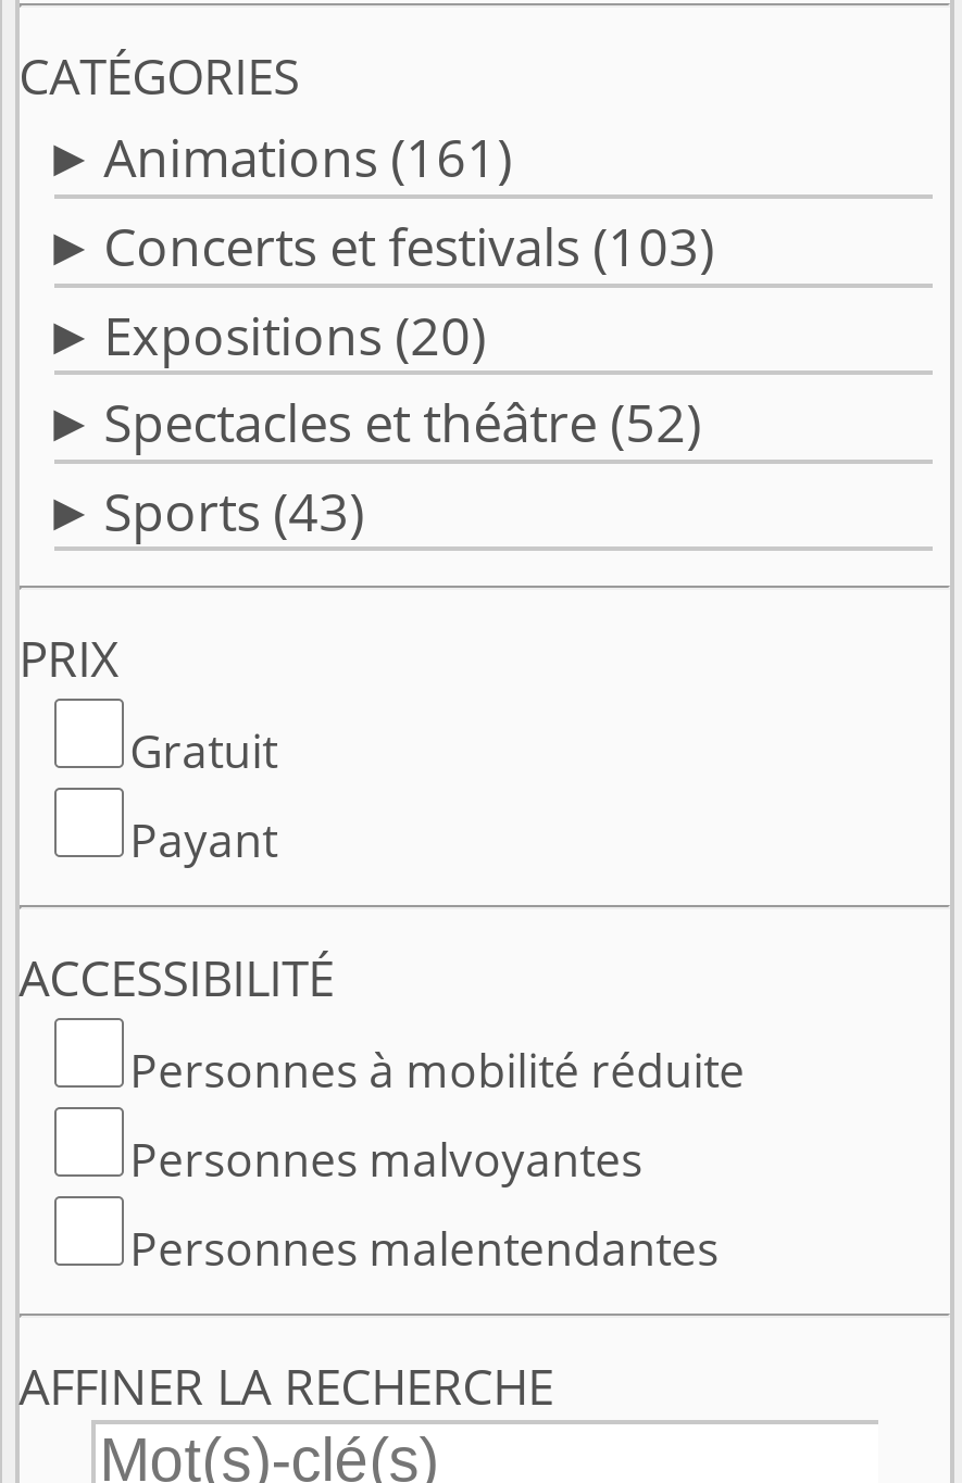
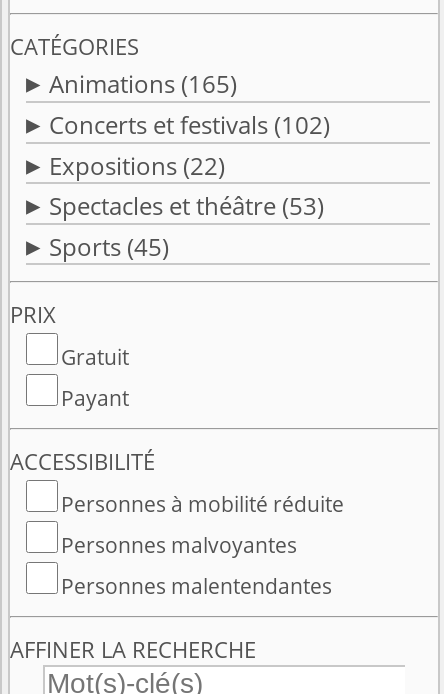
- Animations (161)
+ Animations (165)

- Concerts et festivals (103)
+ Concerts et festivals (102)

- Expositions (20)
+ Expositions (22)

- Spectacles et théâtre (52)
+ Spectacles et théâtre (53)

- Sports (43)
+ Sports (45)
